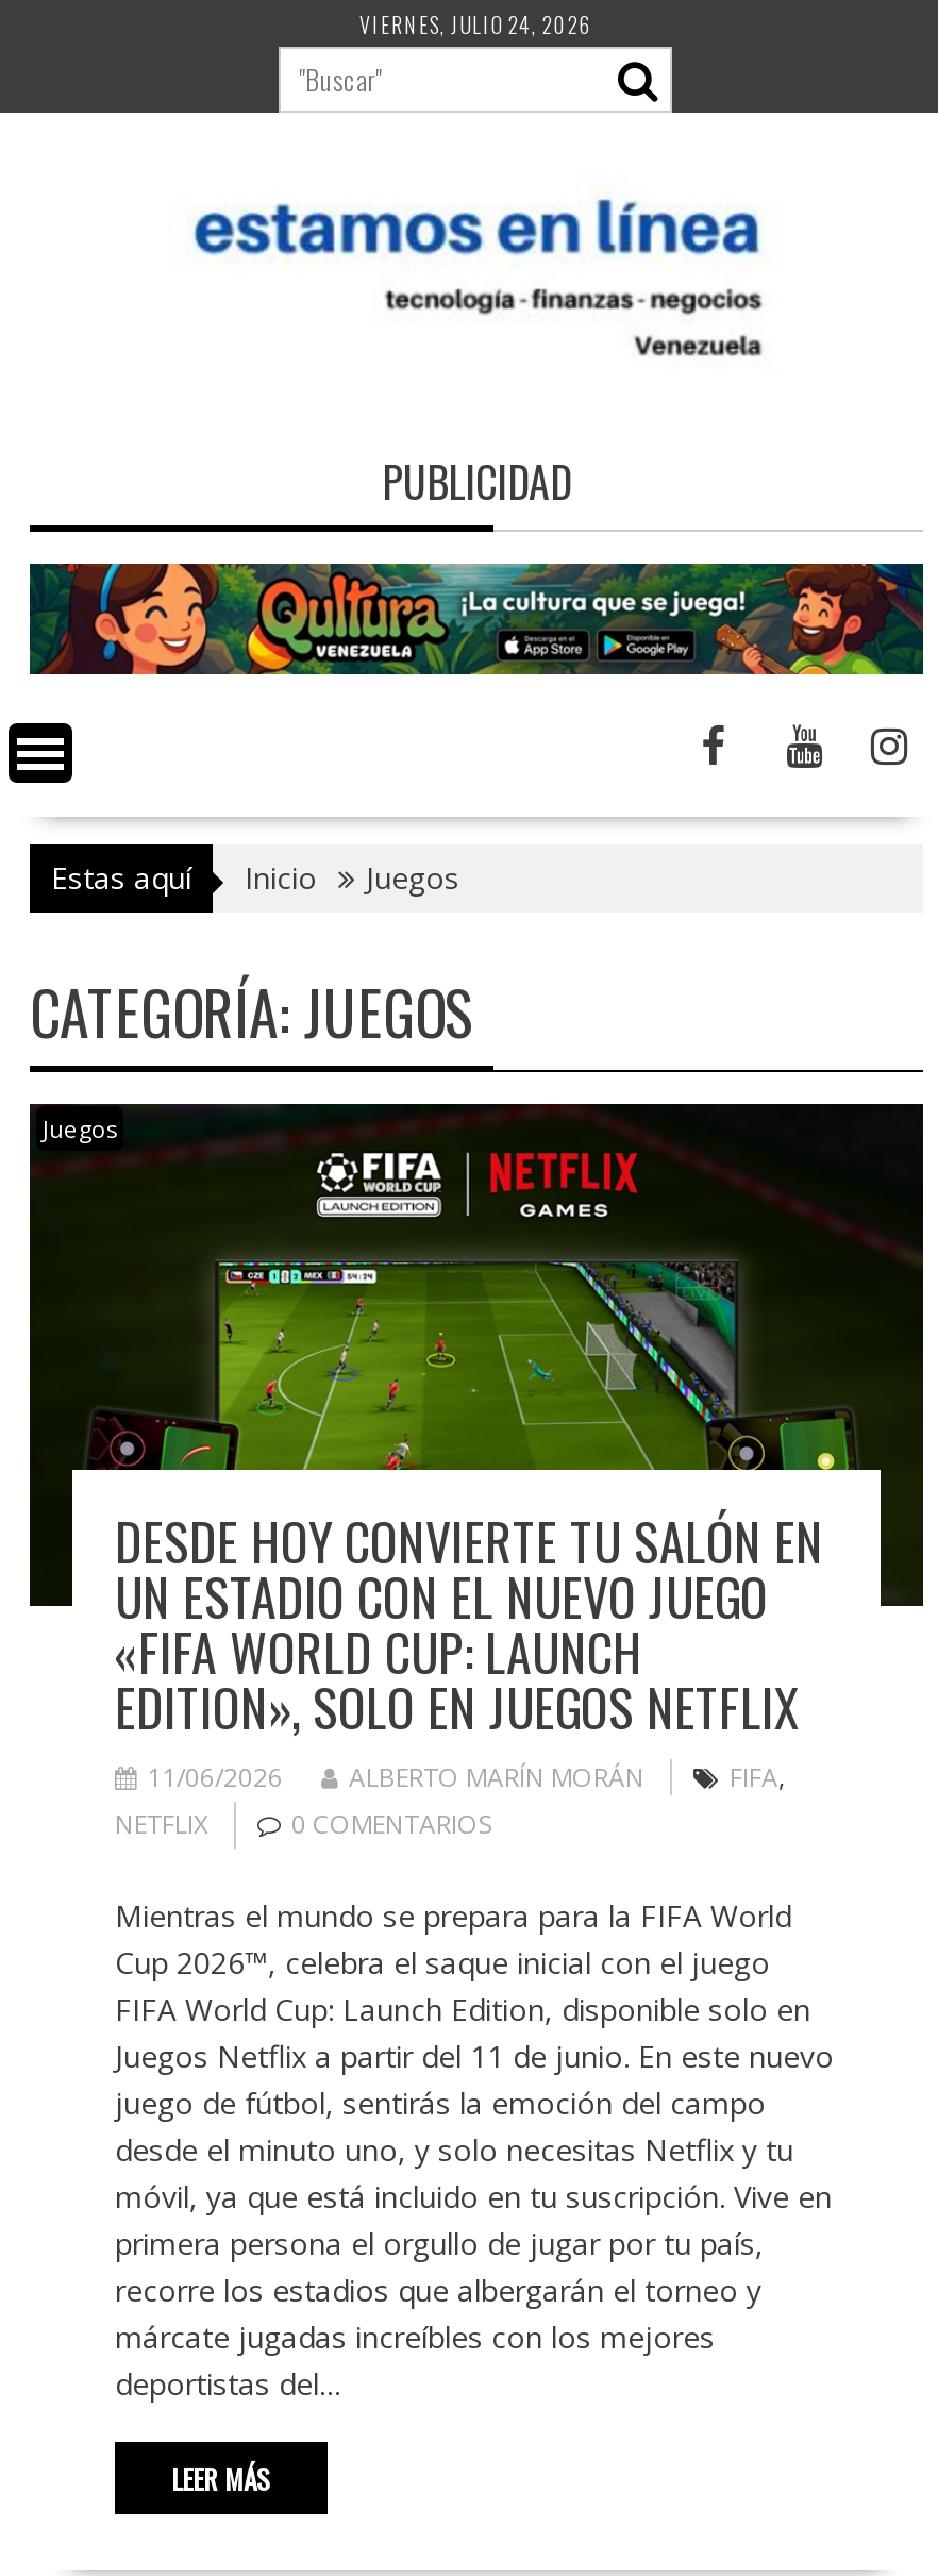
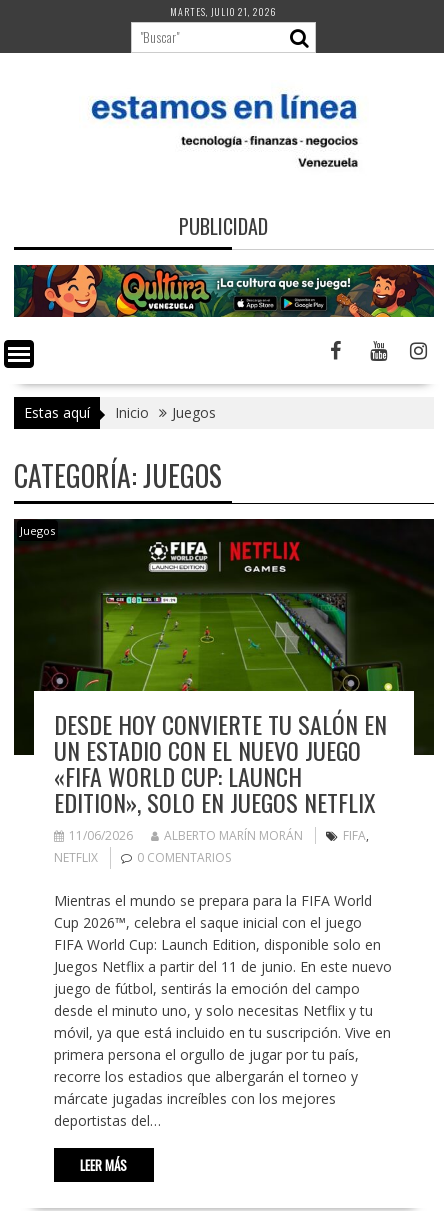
- VIERNES, JULIO 24, 2026
+ MARTES, JULIO 21, 2026
